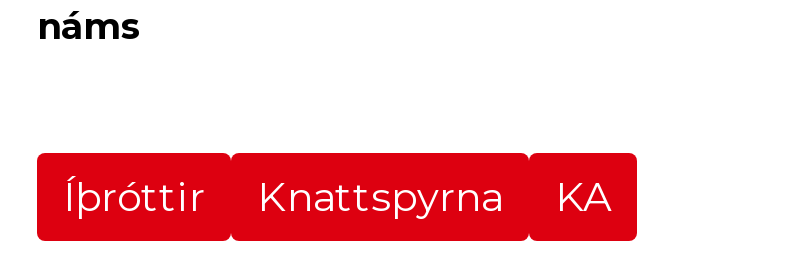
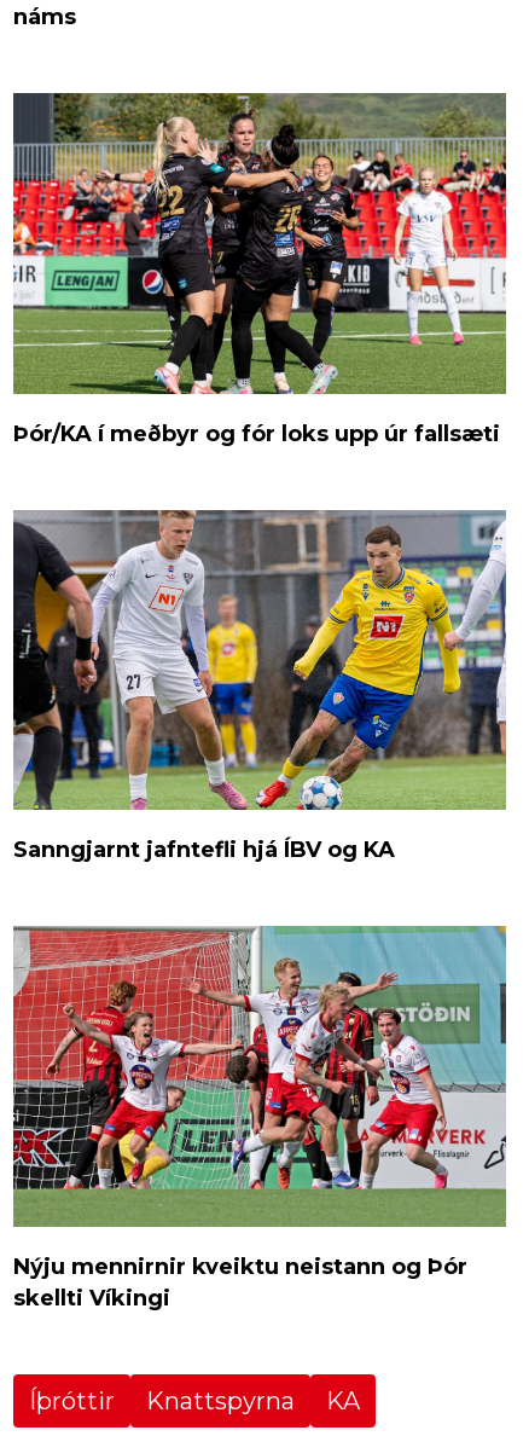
+ [image]
+ Þór/KA í meðbyr og fór loks upp úr fallsæti

+ [image]
+ Sanngjarnt jafntefli hjá ÍBV og KA

+ [image]
+ Nýju mennirnir kveiktu neistann og Þór
+ skellti Víkingi
